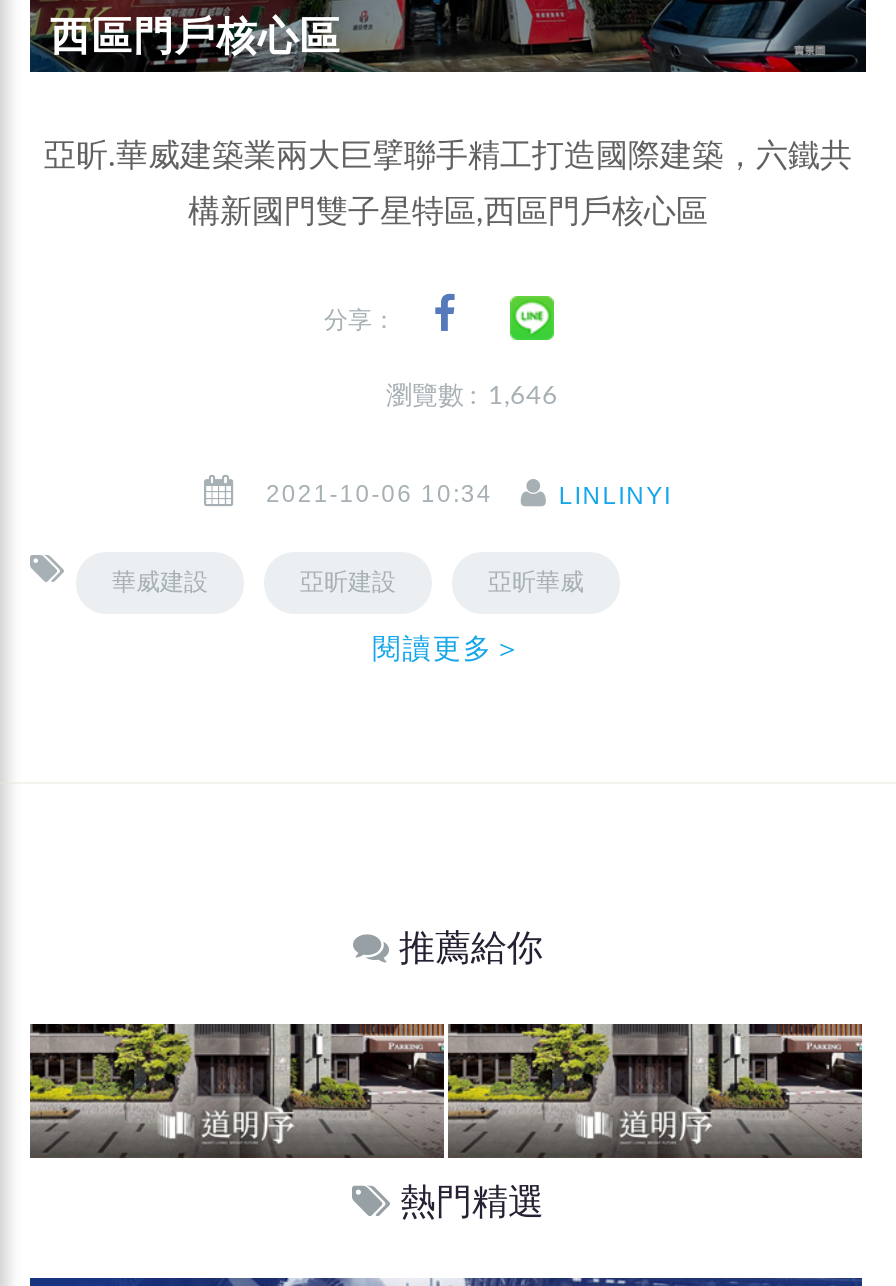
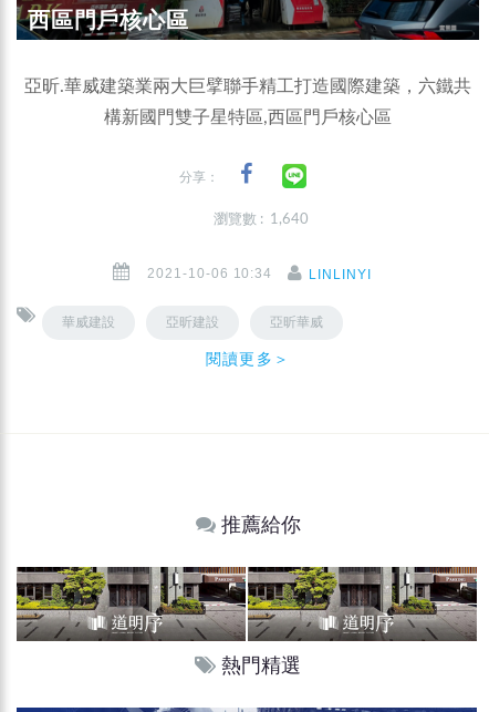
- 瀏覽數 : 1,646
+ 瀏覽數 : 1,640
